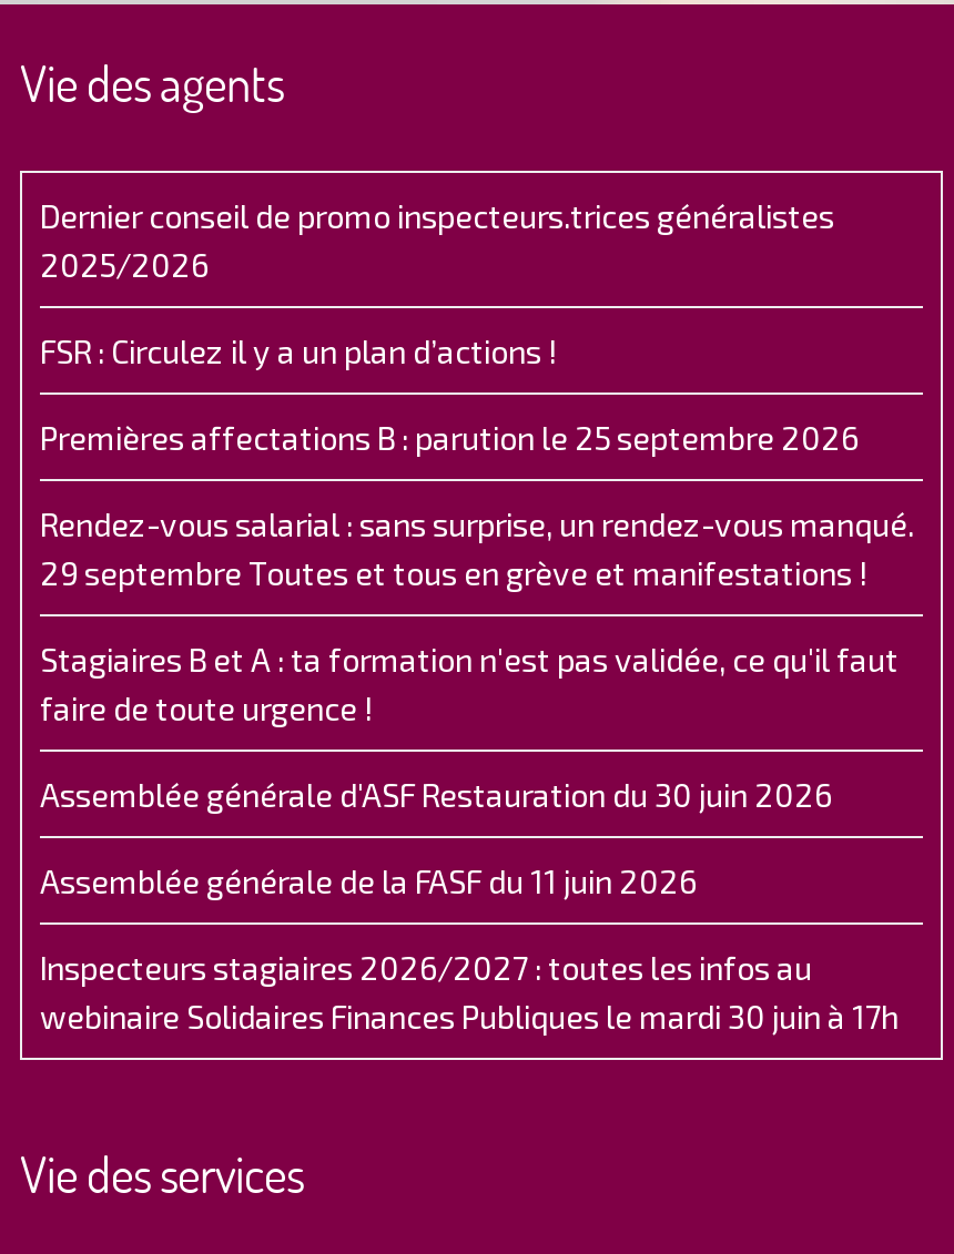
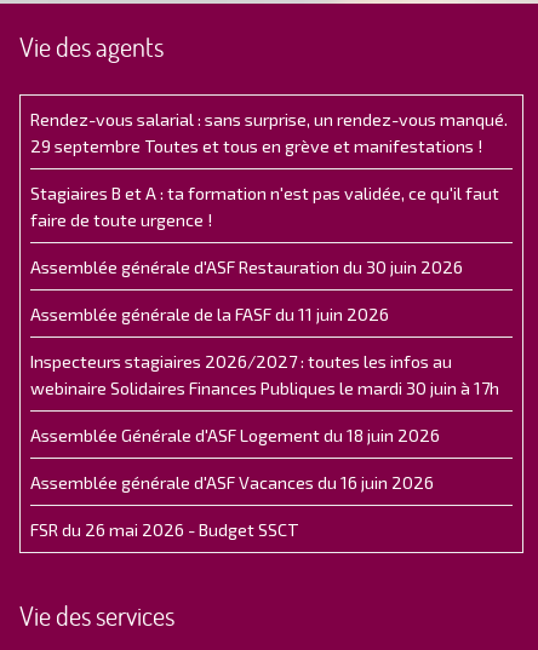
- Dernier conseil de promo inspecteurs.trices généralistes
- 2025/2026
- FSR : Circulez il y a un plan d’actions !
- Premières affectations B : parution le 25 septembre 2026

moved up: Rendez-vous salarial : sans surprise, un rendez-vous manqué. | 29 septembre Toutes et tous en grève et manifestations ! | Stagiaires B et A : ta formation n'est pas validée, ce qu'il faut | faire de toute urgence ! | Assemblée générale d'ASF Restauration du 30 juin 2026 | Assemblée générale de la FASF du 11 juin 2026 | Inspecteurs stagiaires 2026/2027 : toutes les infos au | webinaire Solidaires Finances Publiques le mardi 30 juin à 17h

+ Assemblée Générale d'ASF Logement du 18 juin 2026
+ Assemblée générale d'ASF Vacances du 16 juin 2026
+ FSR du 26 mai 2026 - Budget SSCT
